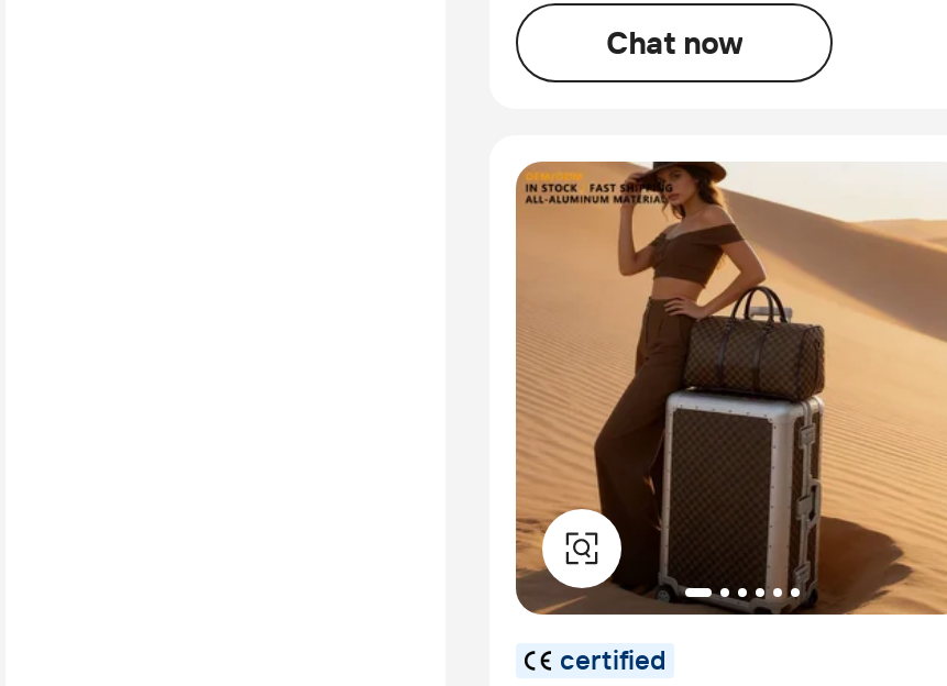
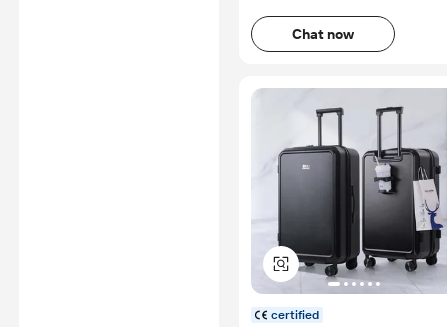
- [image]
+ [image]
